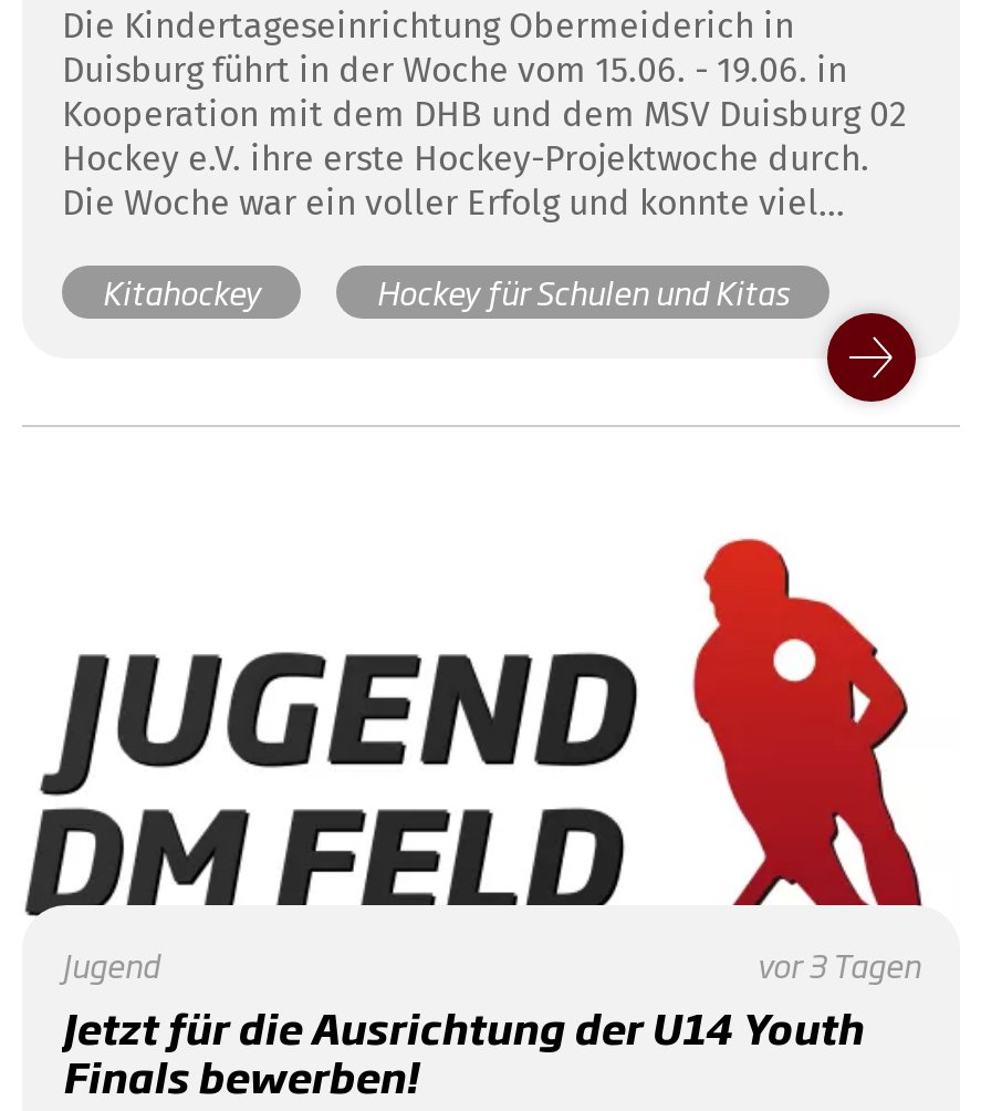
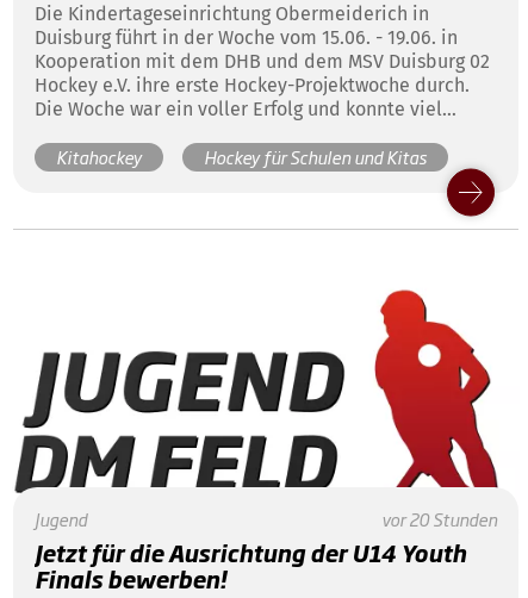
- vor 3 Tagen
+ vor 20 Stunden
